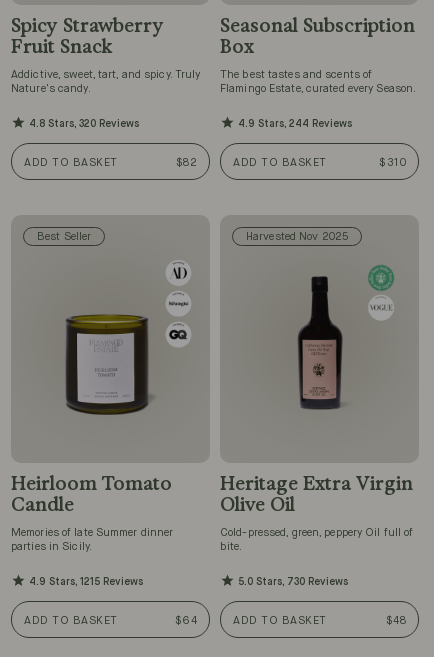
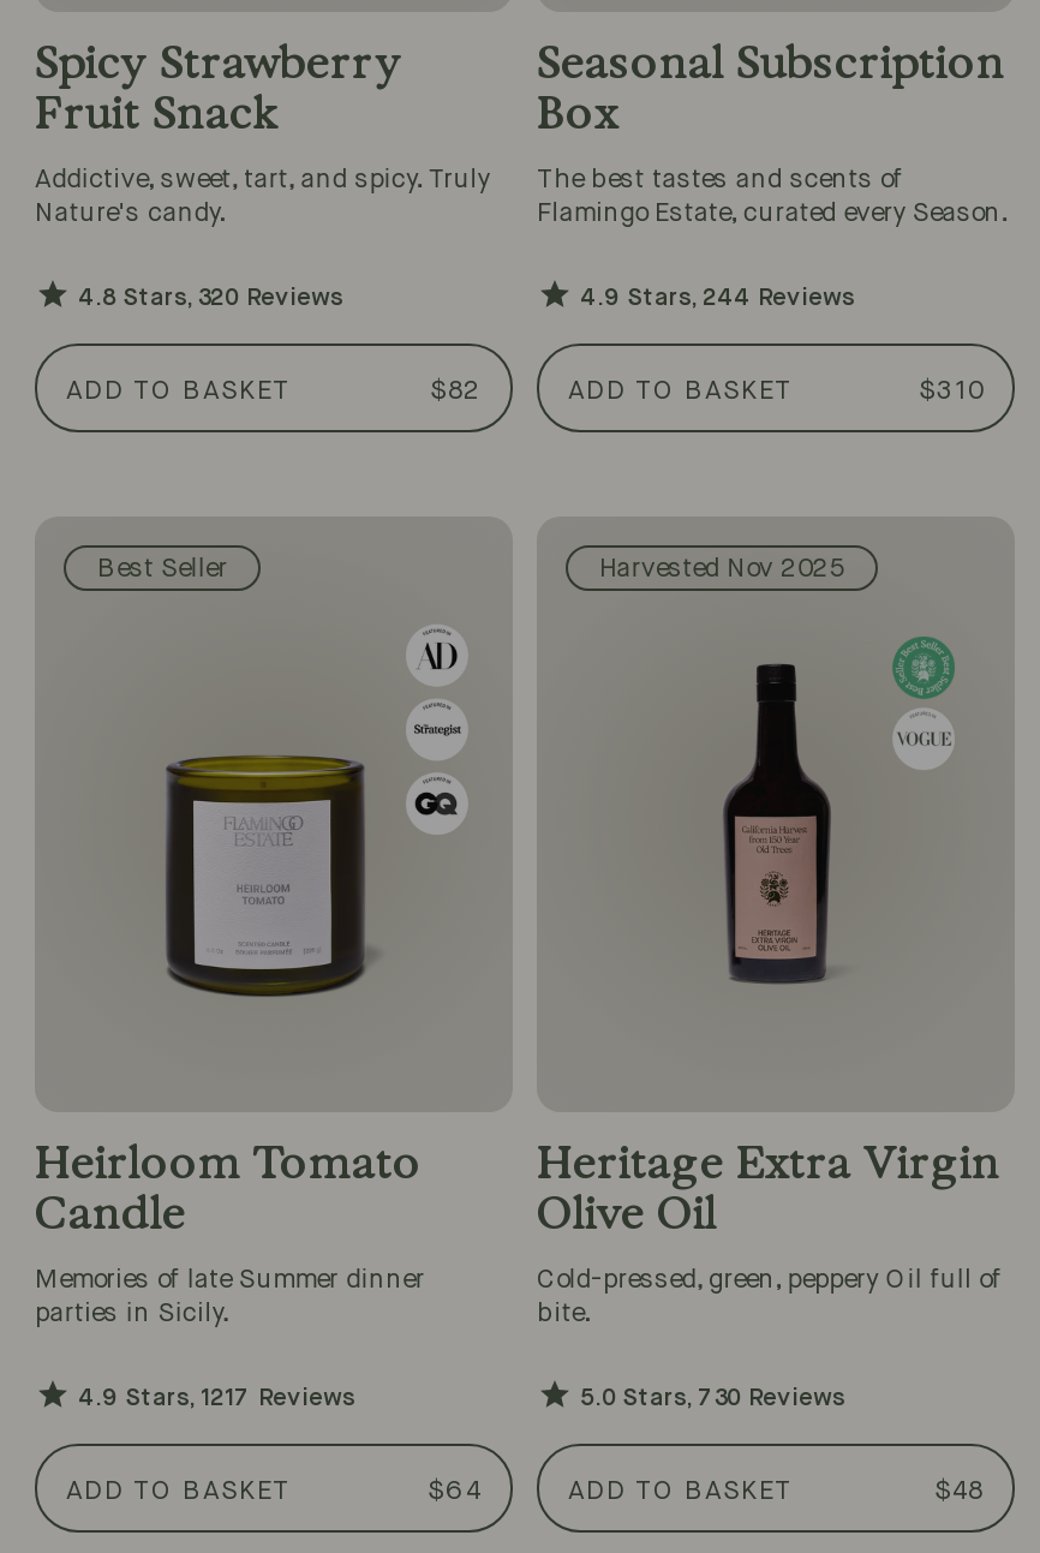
- 4.9 Stars, 1215 Reviews
+ 4.9 Stars, 1217 Reviews
